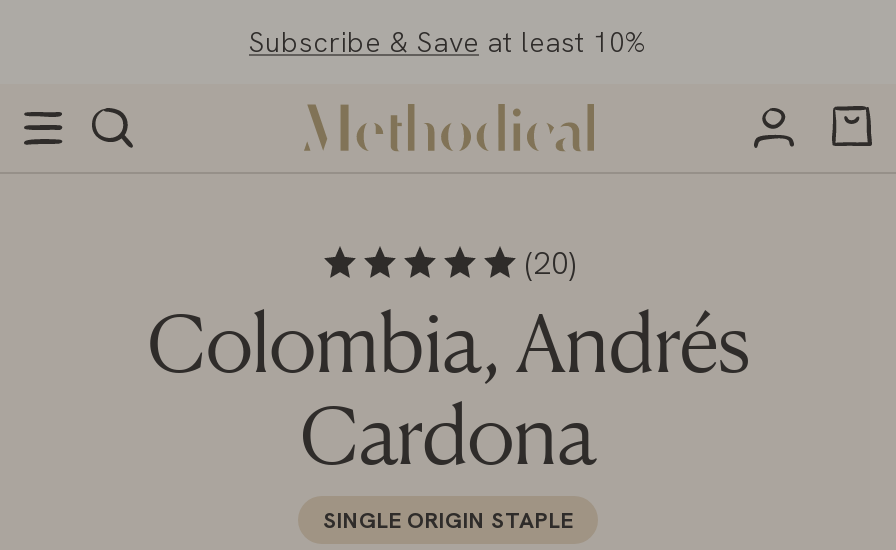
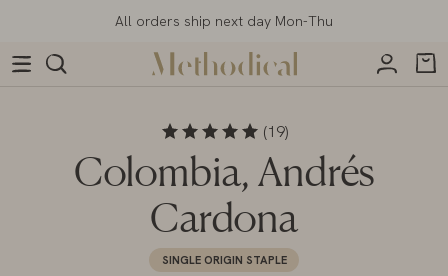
+ All orders ship next day Mon-Thu

- (20)
+ (19)
